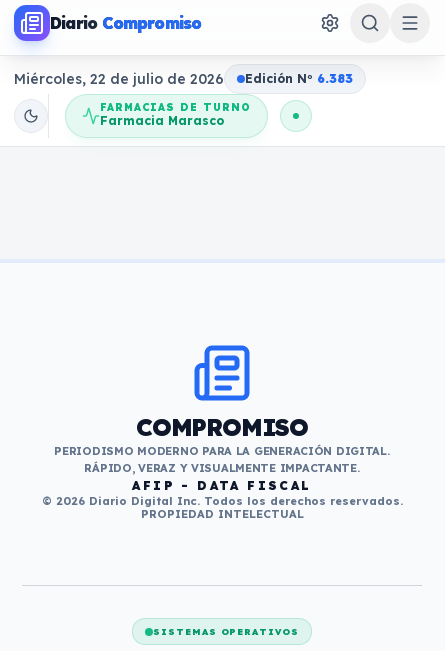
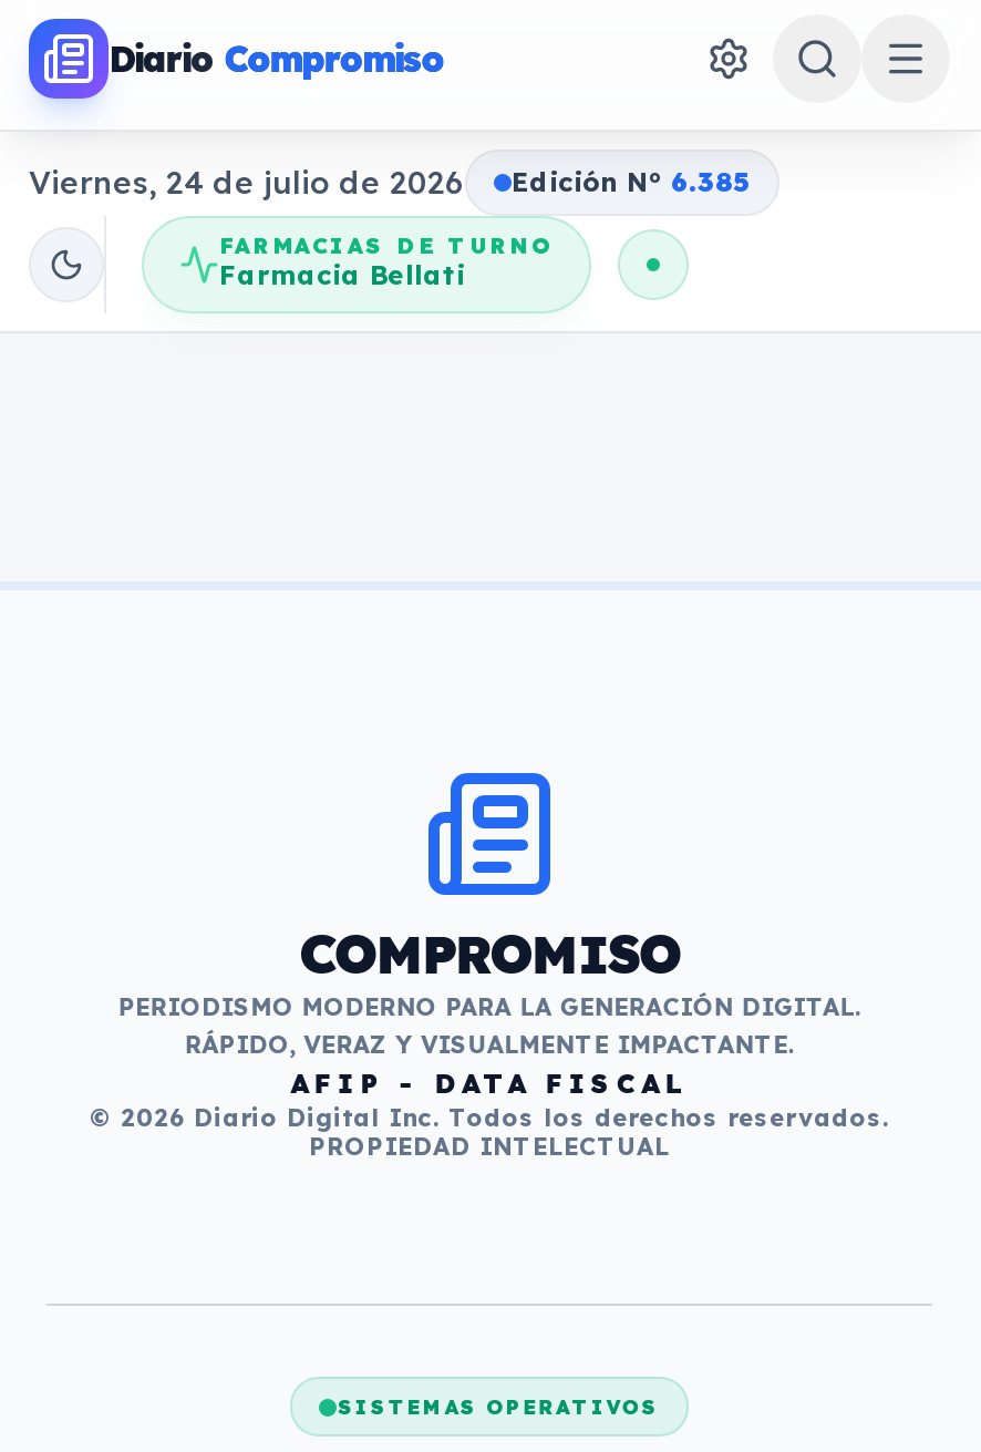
- Miércoles, 22 de julio de 2026
+ Viernes, 24 de julio de 2026

- Edición No 6.383
+ Edición No 6.385

- Farmacia Marasco
+ Farmacia Bellati
